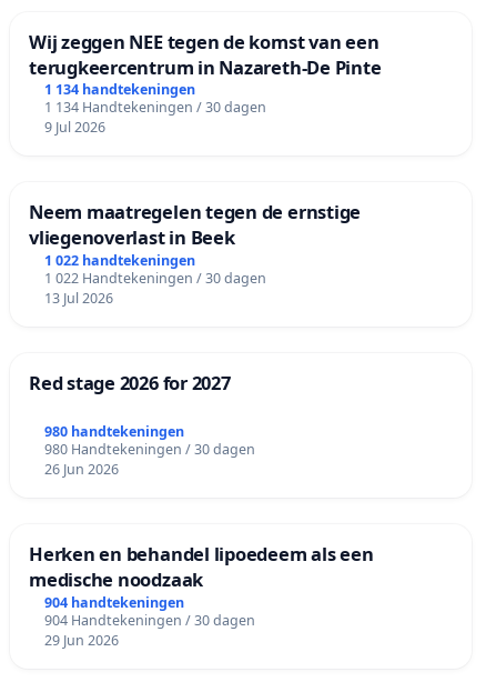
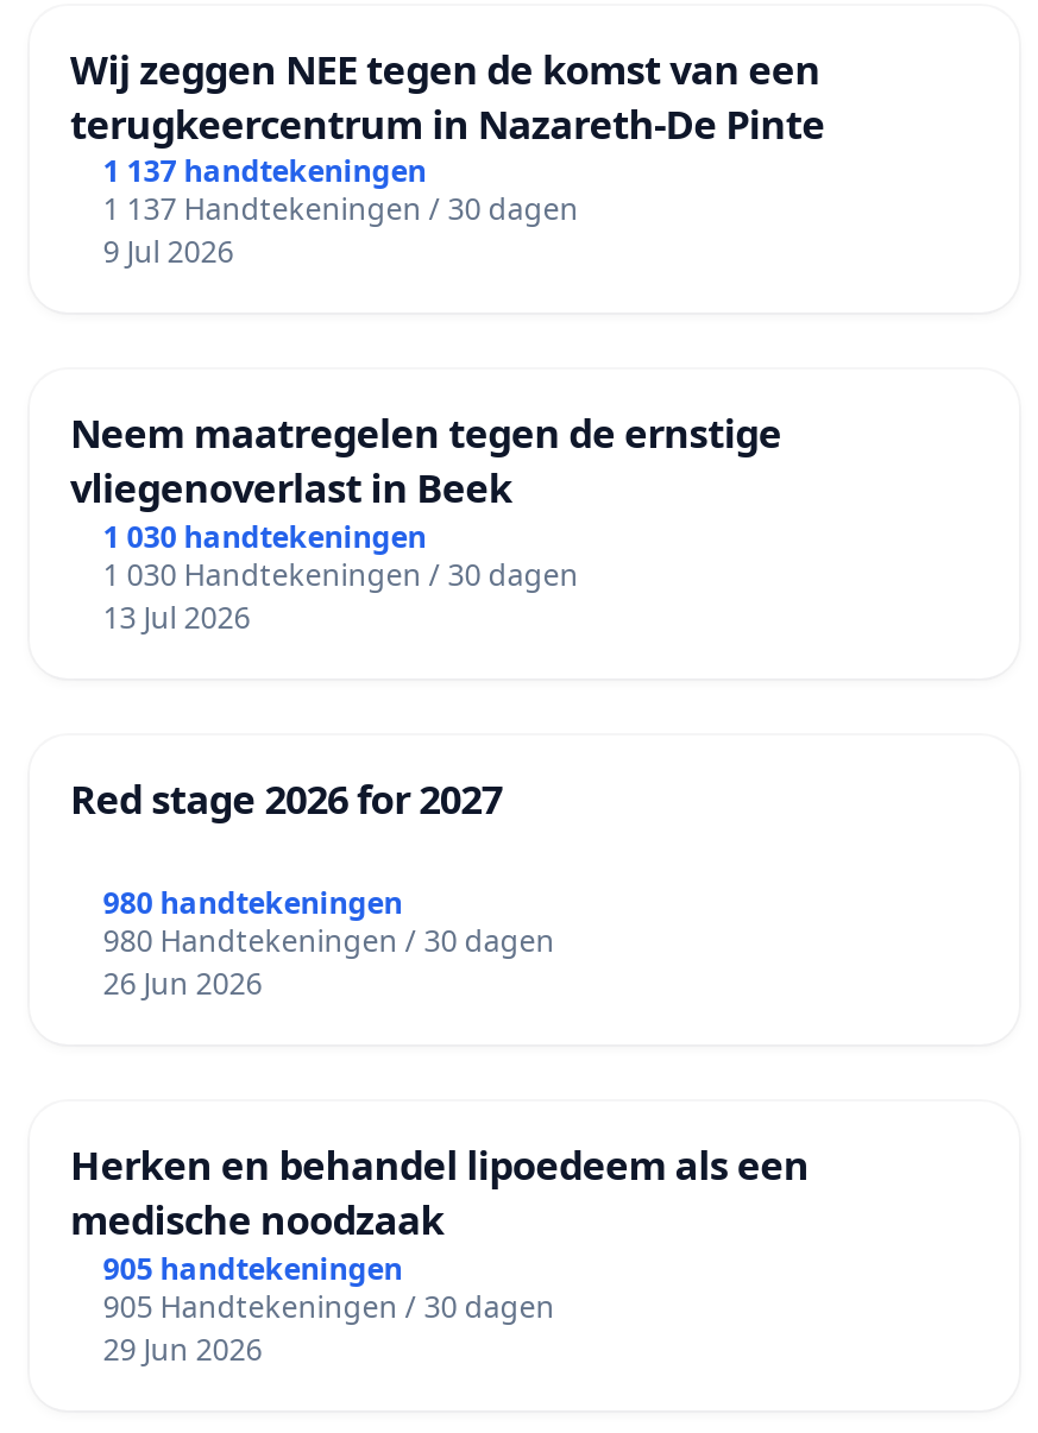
- 1 134 handtekeningen
+ 1 137 handtekeningen

- 1 134 Handtekeningen / 30 dagen
+ 1 137 Handtekeningen / 30 dagen

- 1 022 handtekeningen
+ 1 030 handtekeningen

- 1 022 Handtekeningen / 30 dagen
+ 1 030 Handtekeningen / 30 dagen

- 904 handtekeningen
+ 905 handtekeningen

- 904 Handtekeningen / 30 dagen
+ 905 Handtekeningen / 30 dagen
